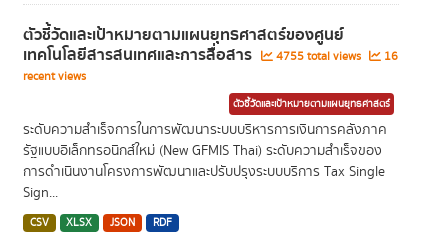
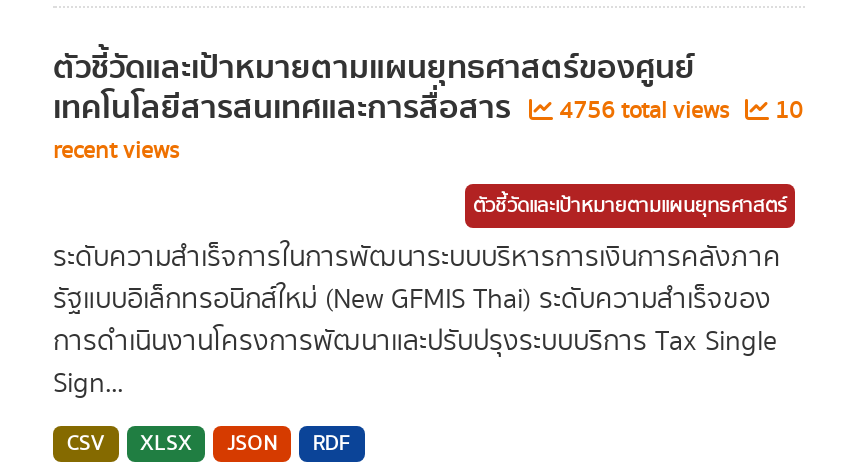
- 4755 total views
+ 4756 total views

- 16
+ 10
